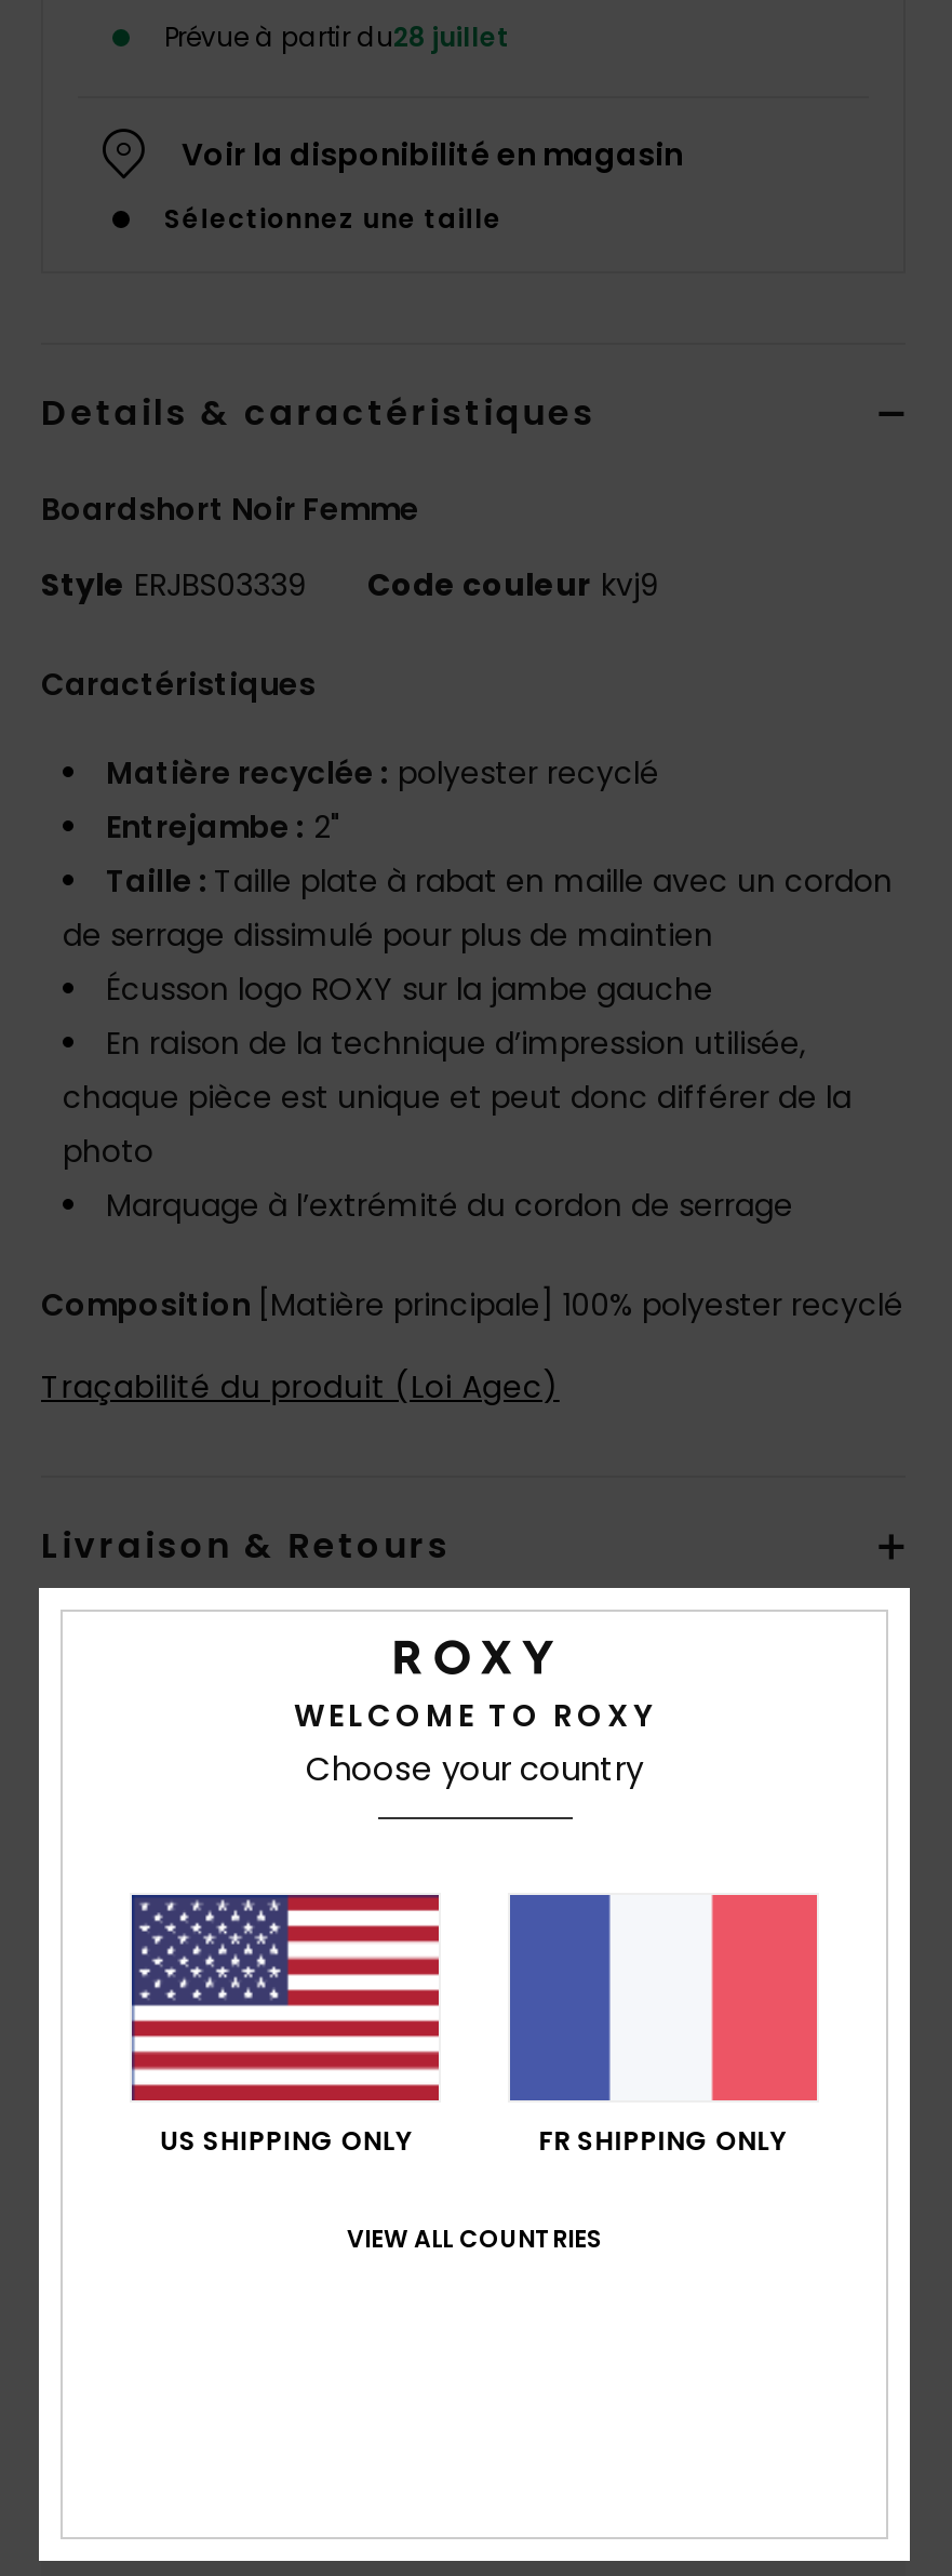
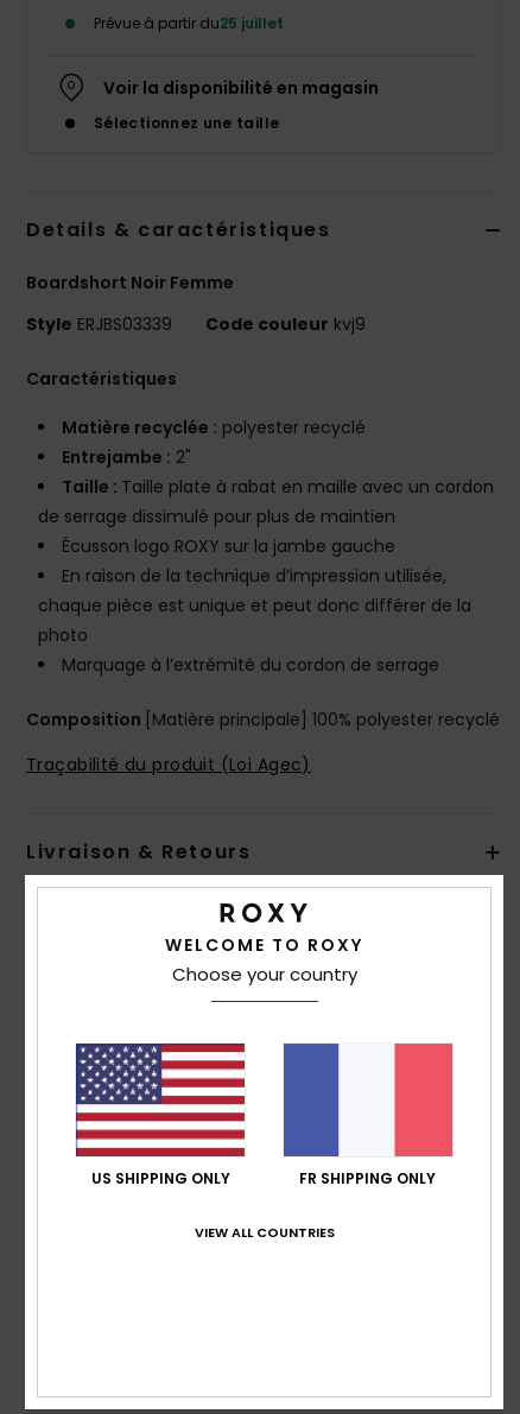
- Prévue à partir du28 juillet
+ Prévue à partir du25 juillet
